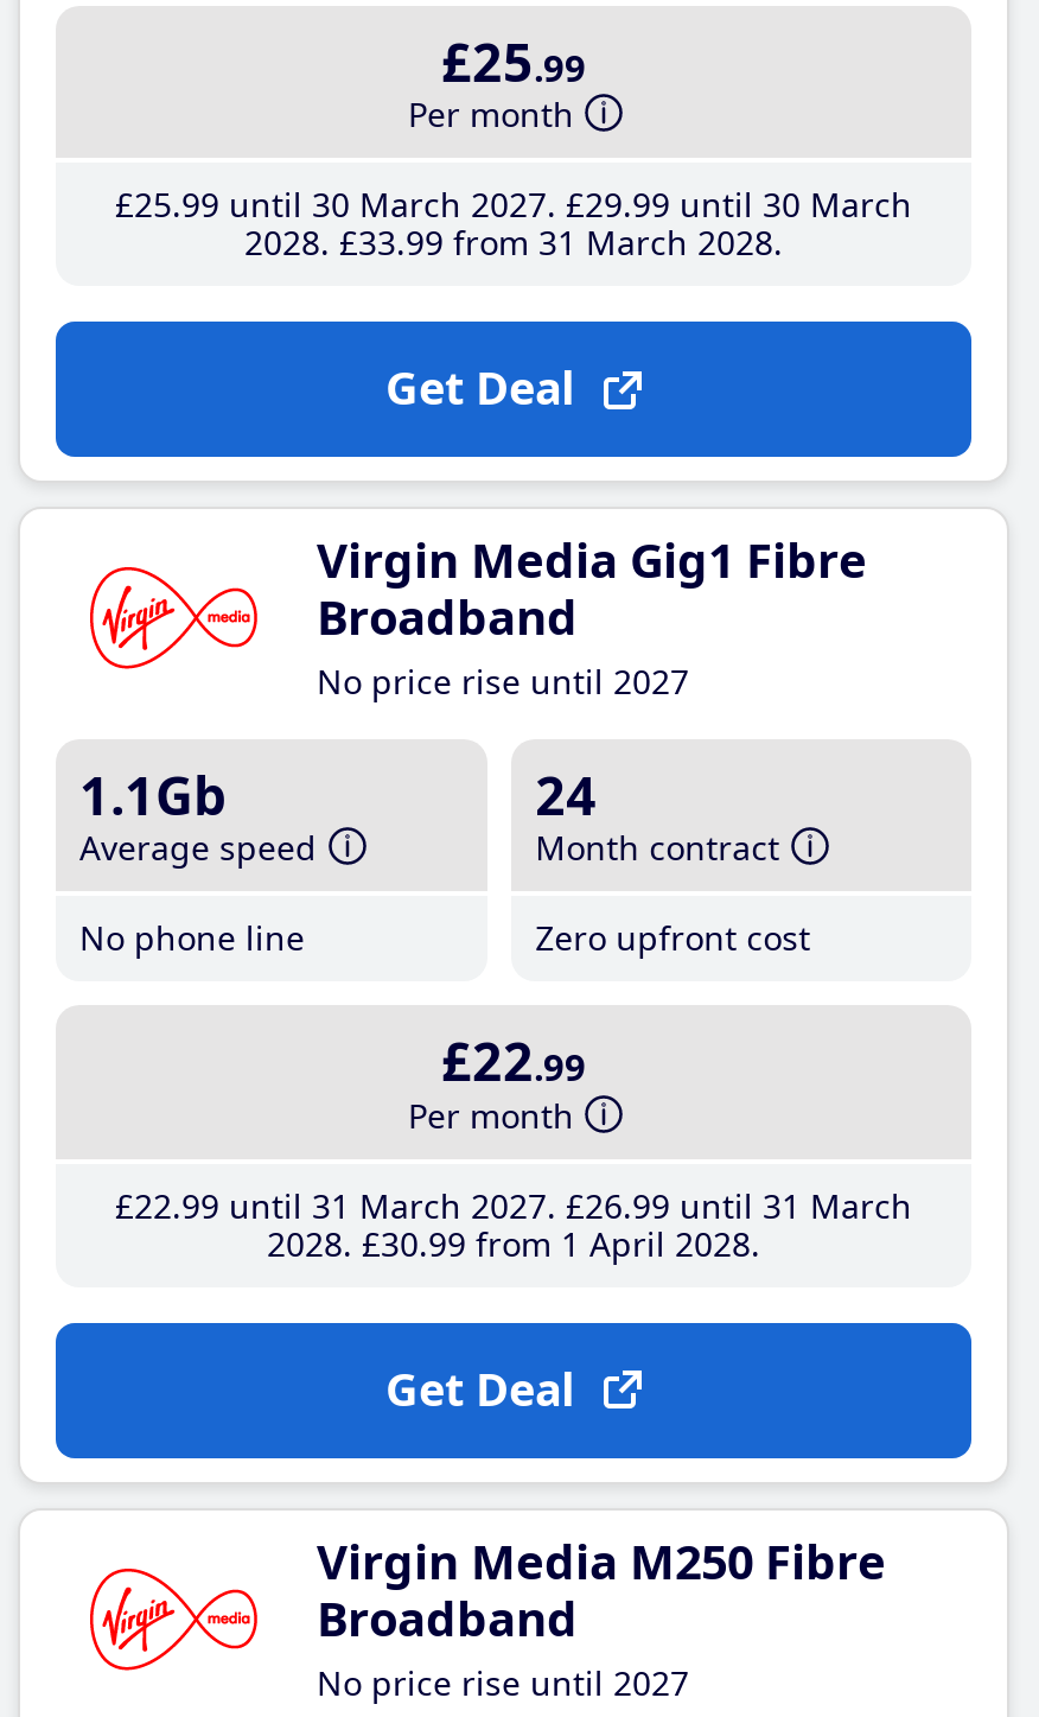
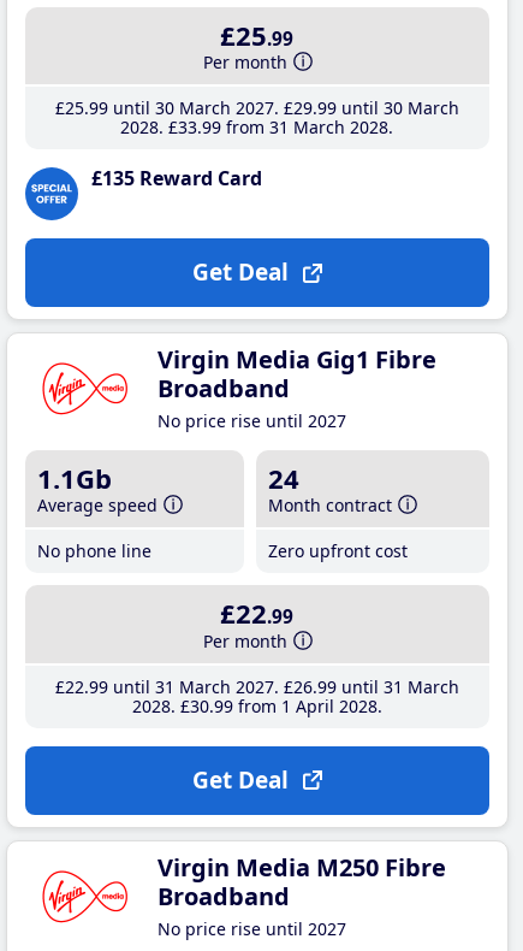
+ [image]
+ £135 Reward Card
